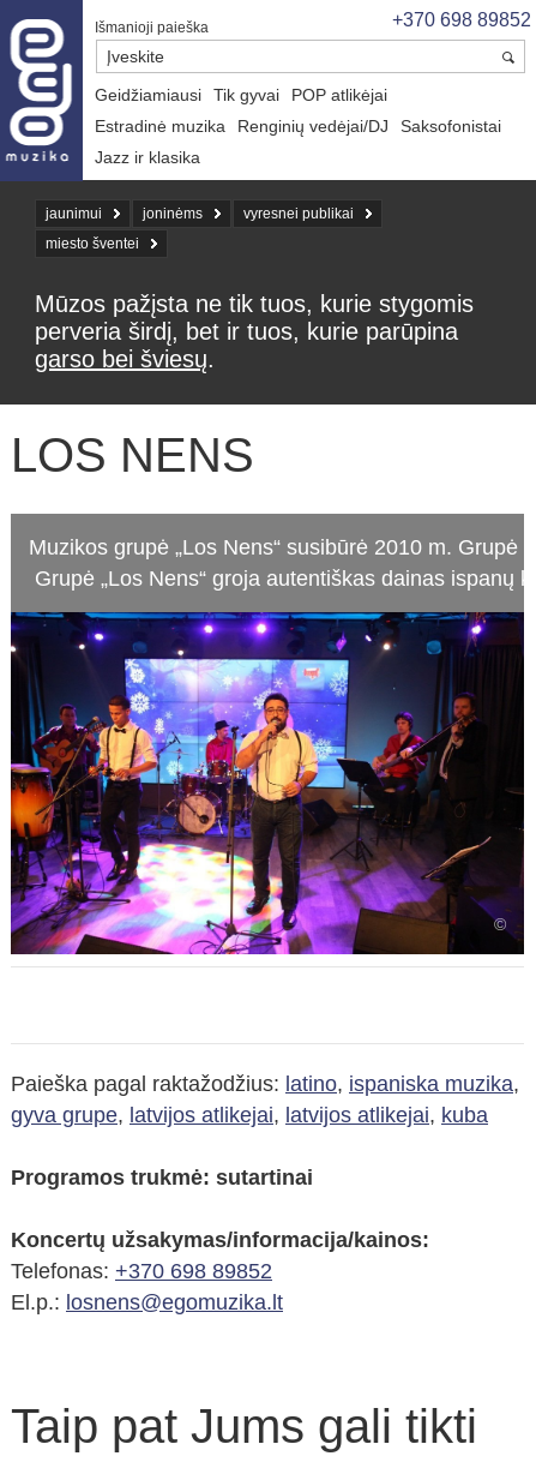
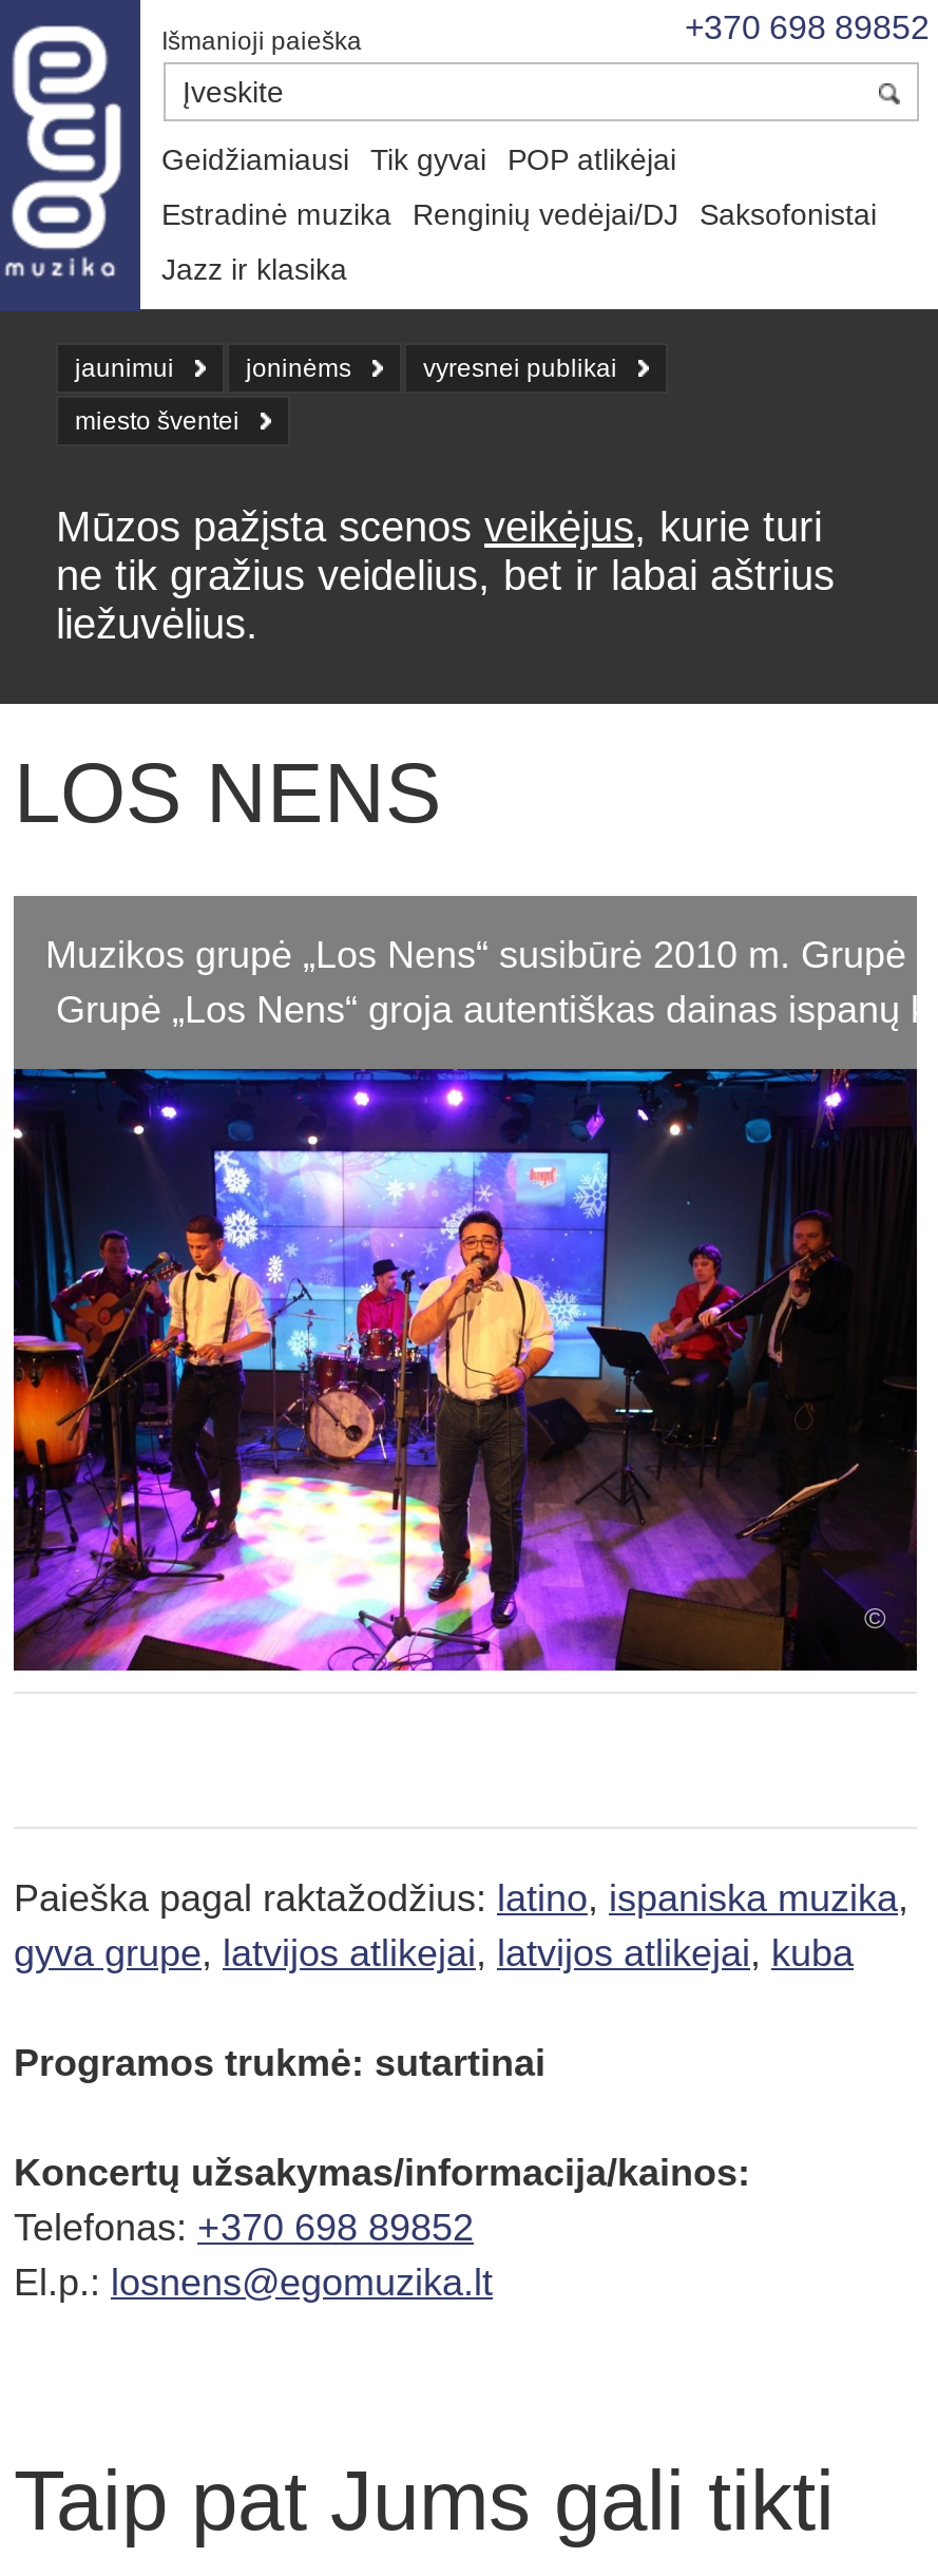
- Mūzos pažįsta ne tik tuos, kurie stygomis
- perveria širdį, bet ir tuos, kurie parūpina
- garso bei šviesų.
+ Mūzos pažįsta scenos veikėjus, kurie turi
+ ne tik gražius veidelius, bet ir labai aštrius
+ liežuvėlius.
